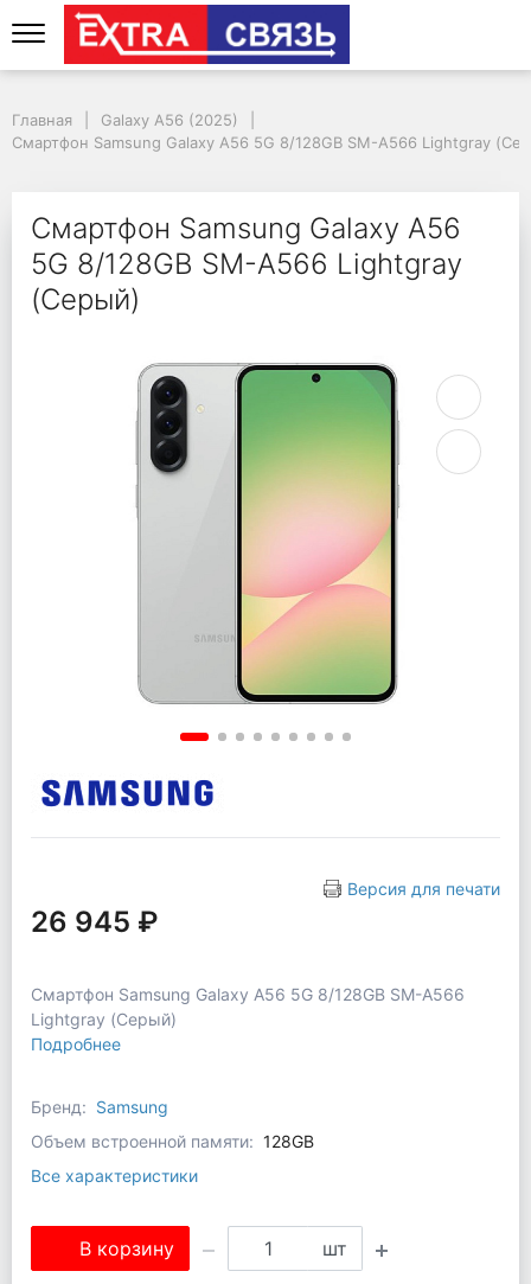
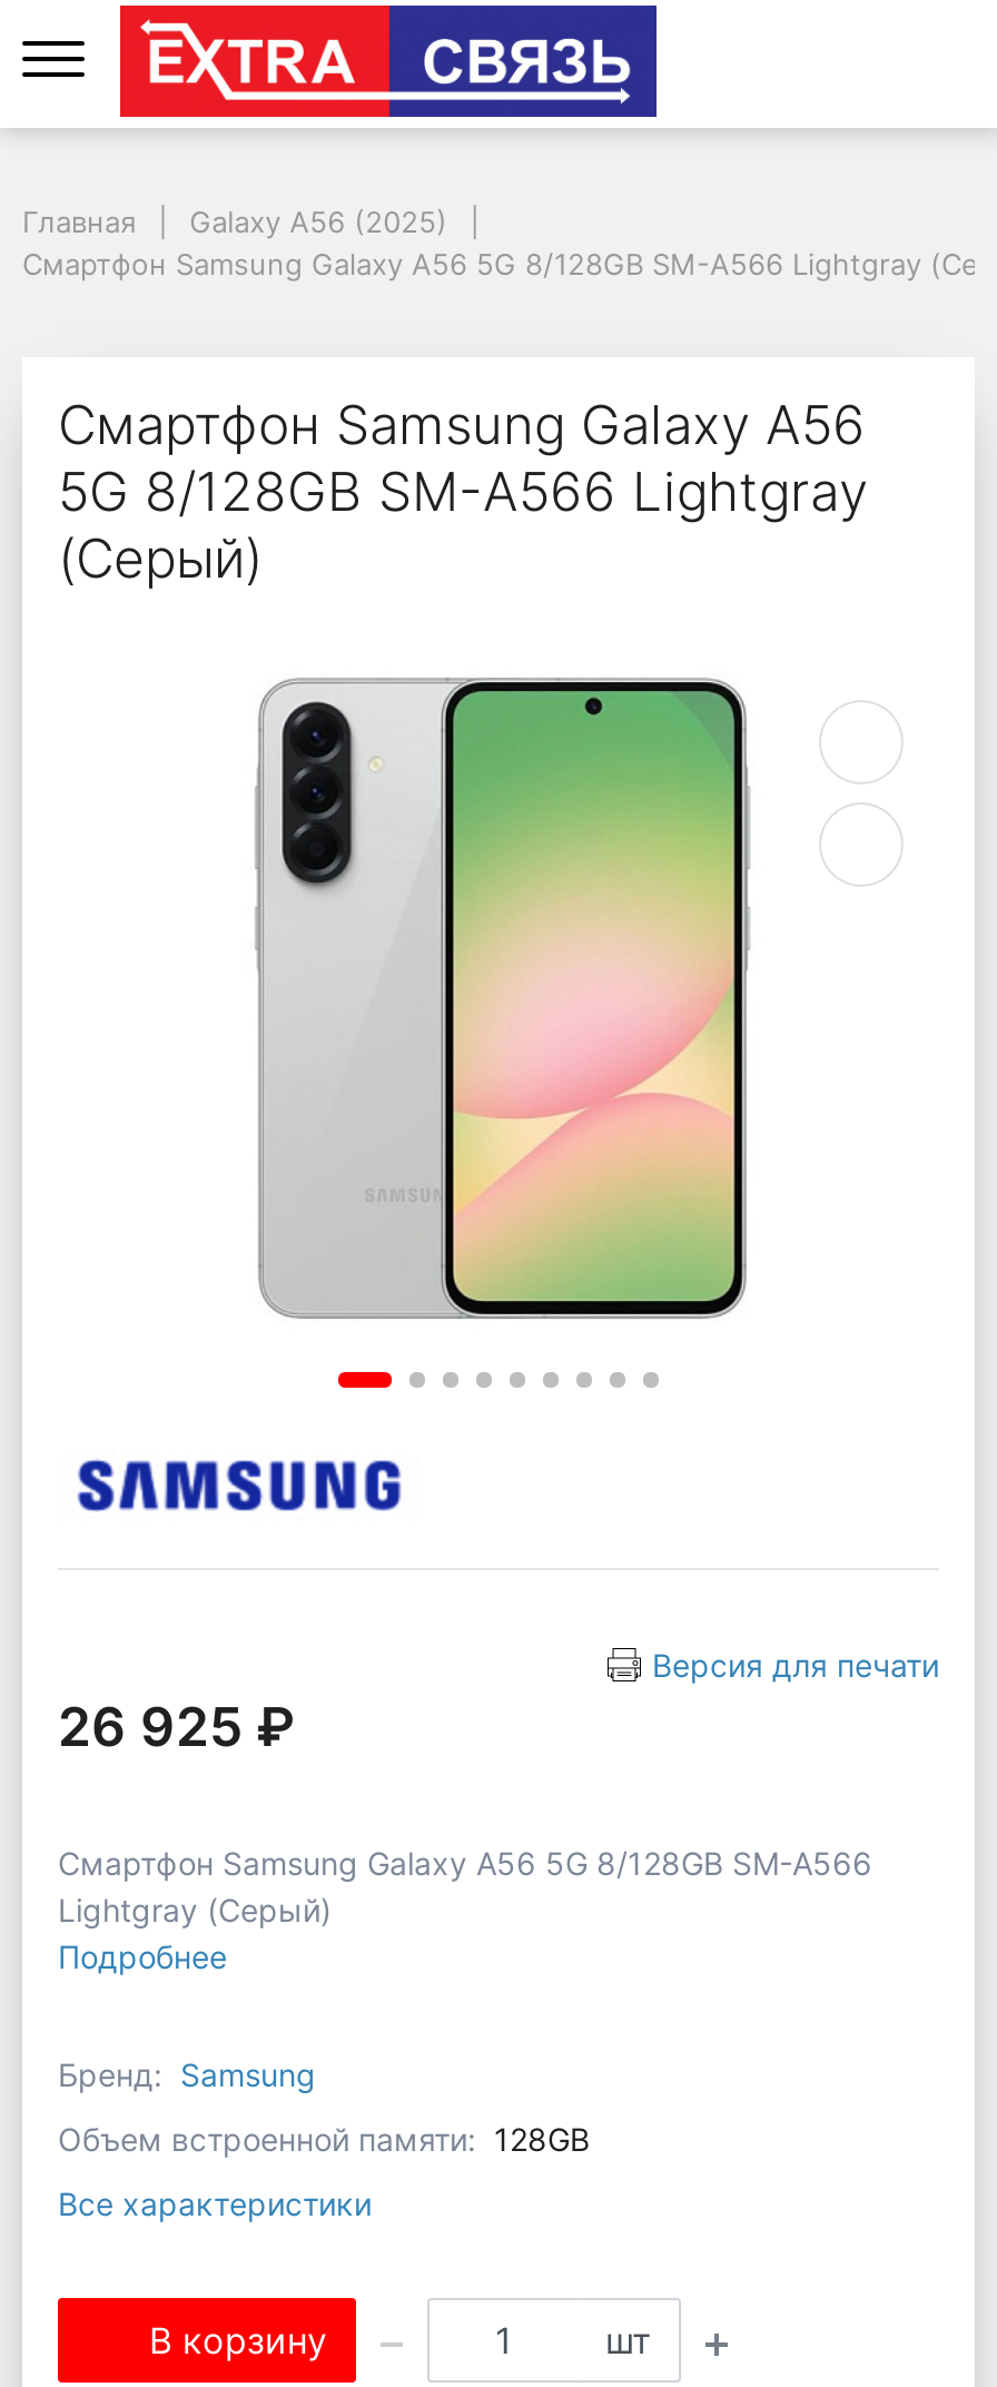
- 26 945 ₽
+ 26 925 ₽
